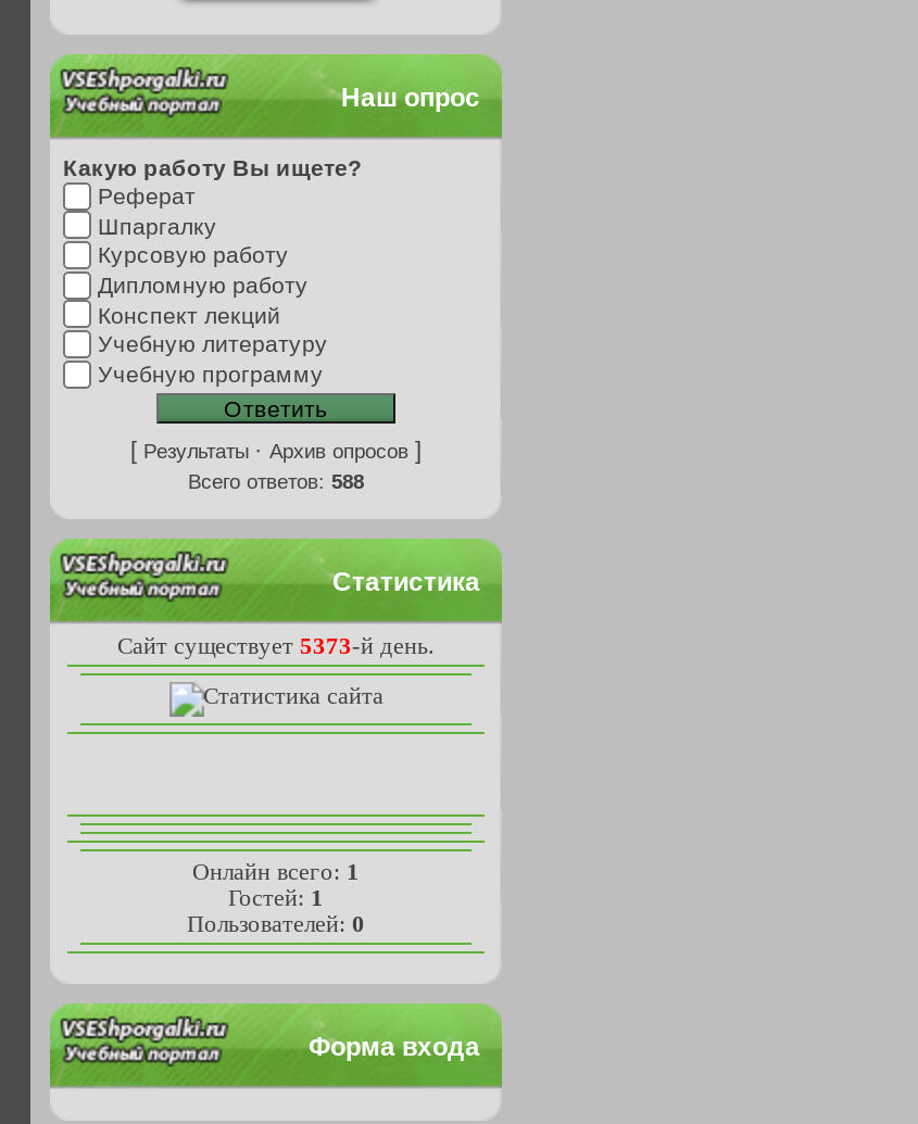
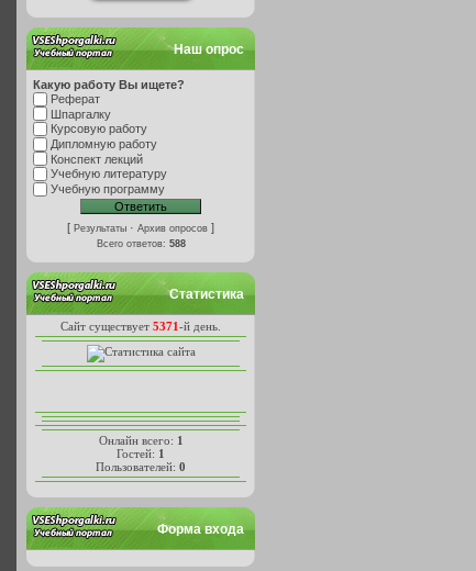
- Сайт существует 5373-й день.
+ Сайт существует 5371-й день.
